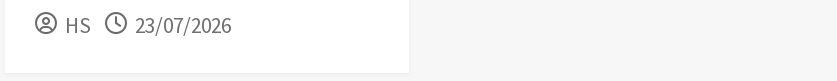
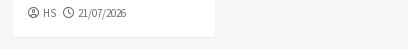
- HS 23/07/2026
+ HS 21/07/2026
